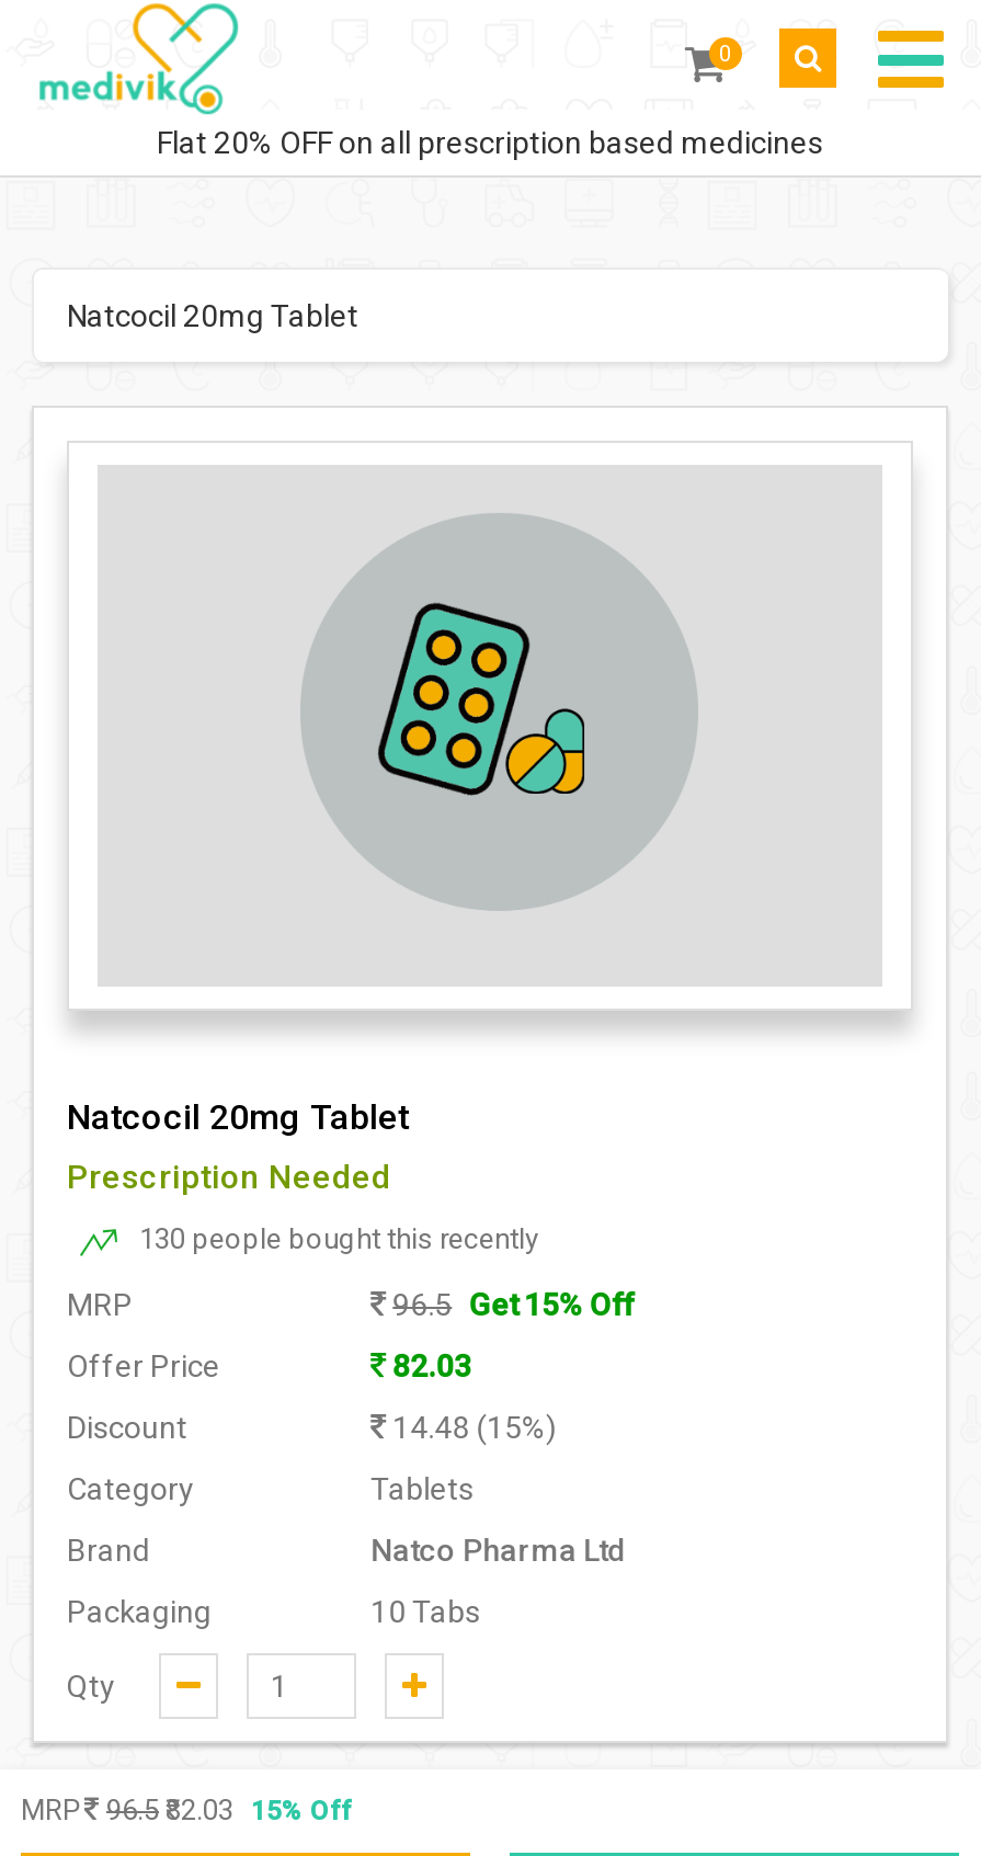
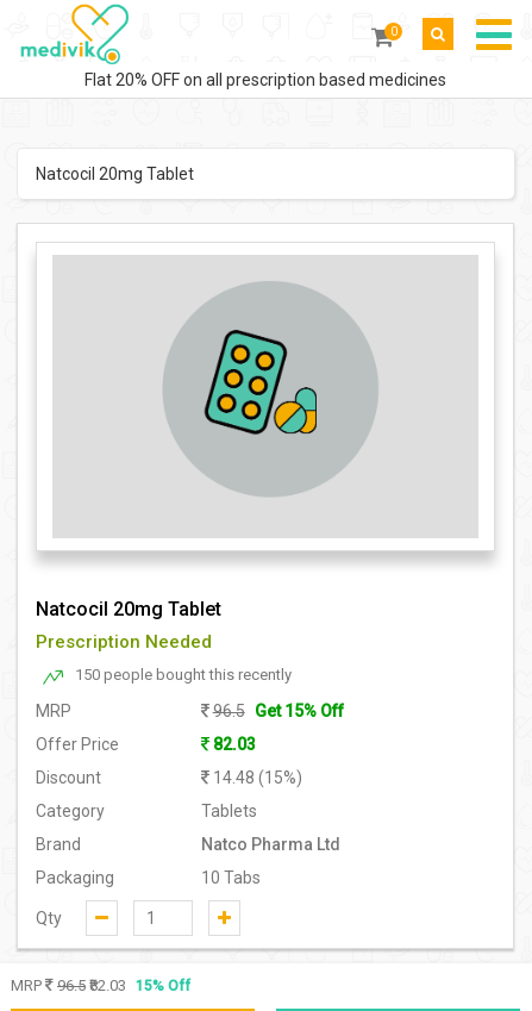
- 130 people bought this recently
+ 150 people bought this recently
